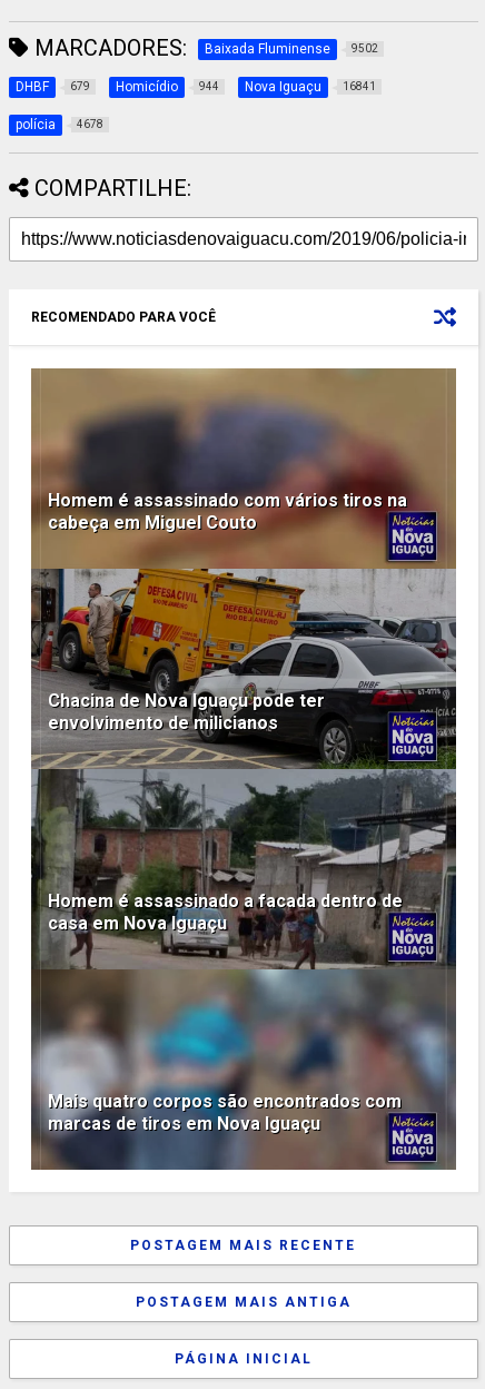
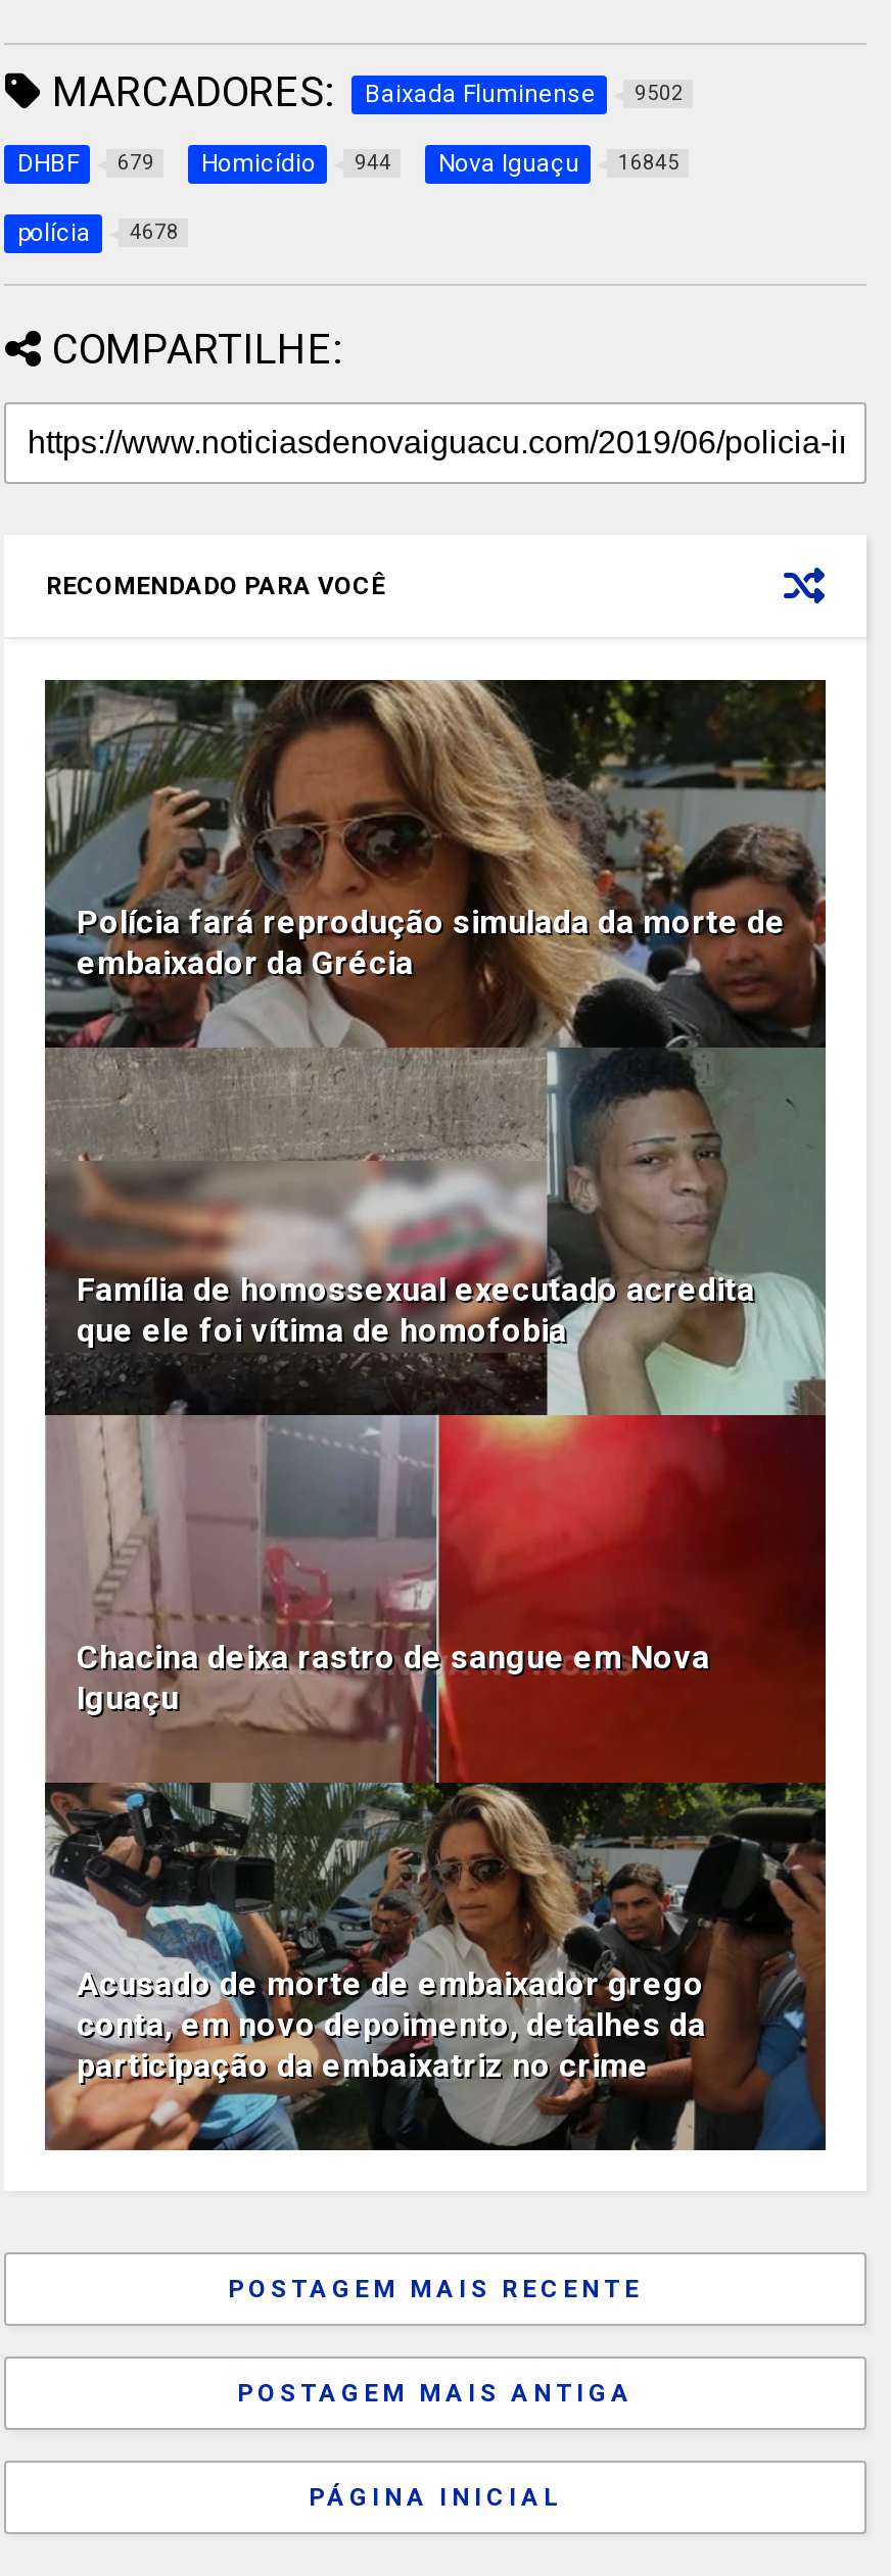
- Nova Iguaçu 16841
+ Nova Iguaçu 16845

- [image]
- Homem é assassinado com vários tiros na
- cabeça em Miguel Couto
+ [image]
+ Polícia fará reprodução simulada da morte de
+ embaixador da Grécia

- Chacina de Nova Iguaçu pode ter
- envolvimento de milicianos
+ Família de homossexual executado acredita
+ que ele foi vítima de homofobia

- Homem é assassinado a facada dentro de
- casa em Nova Iguaçu
+ Chacina deixa rastro de sangue em Nova
+ Iguaçu

- Mais quatro corpos são encontrados com
- marcas de tiros em Nova Iguaçu
+ Acusado de morte de embaixador grego
+ conta, em novo depoimento, detalhes da
+ participação da embaixatriz no crime
